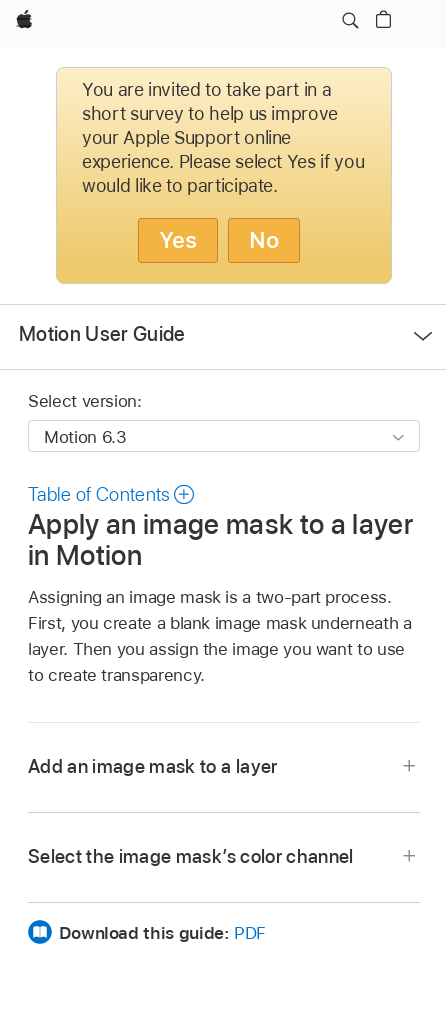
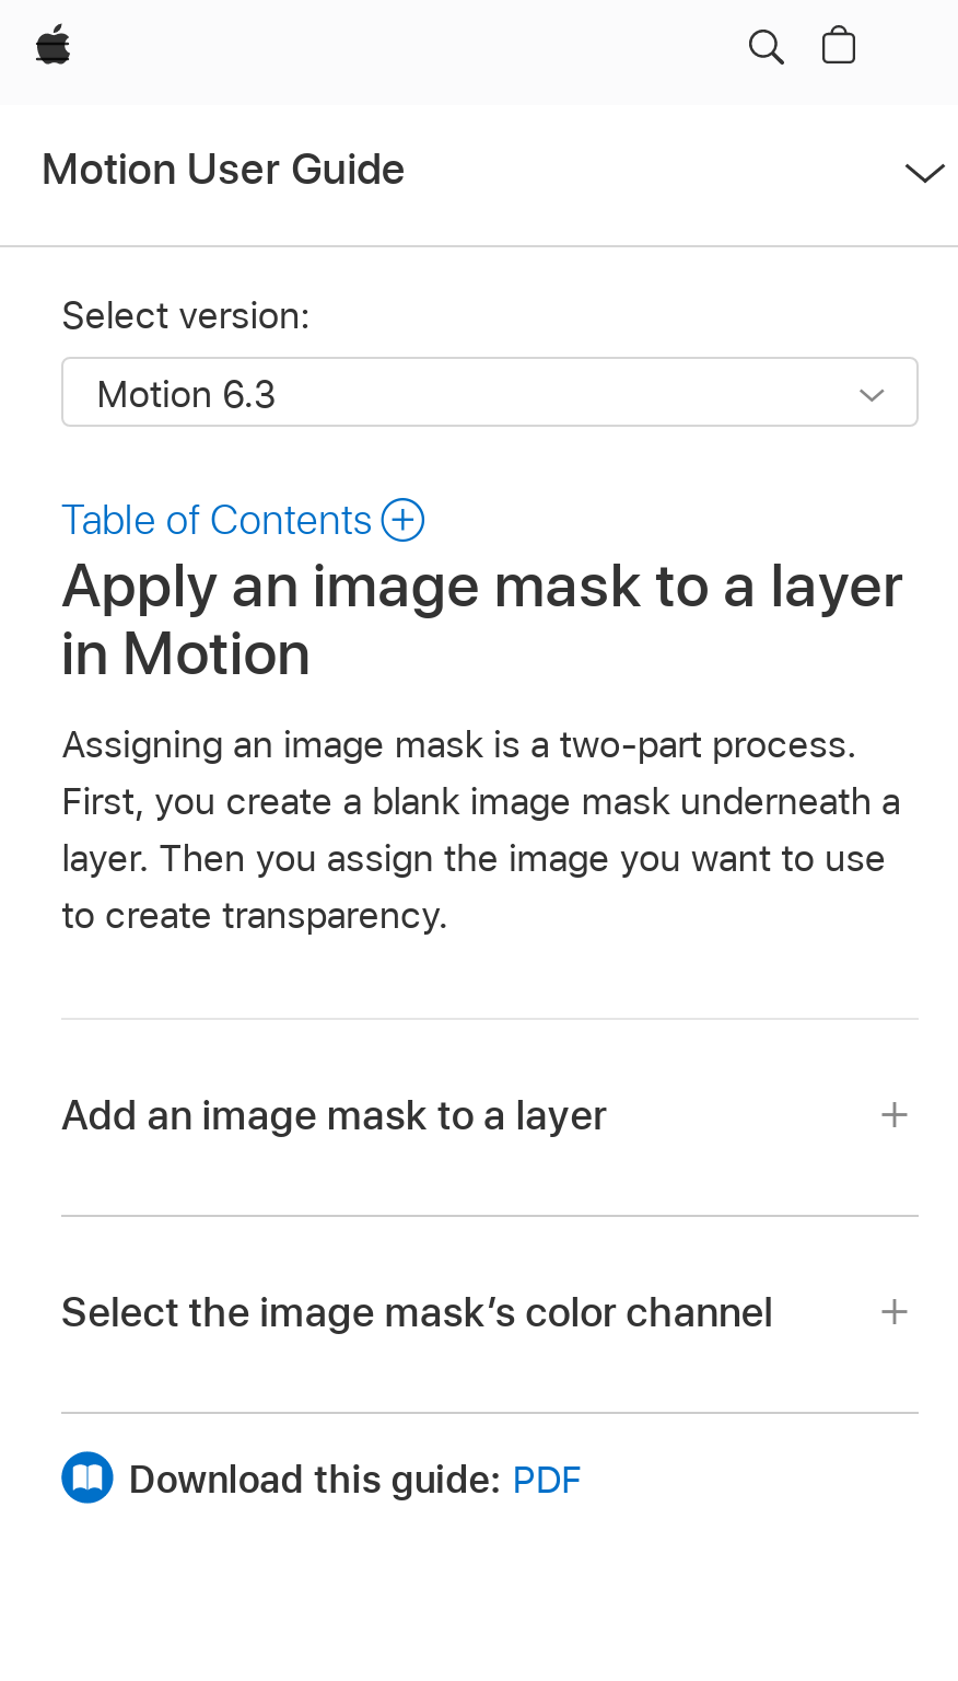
- [image]
- You are invited to take part in a
- short survey to help us improve
- your Apple Support online
- experience. Please select Yes if you
- would like to participate.
- Yes
- No
